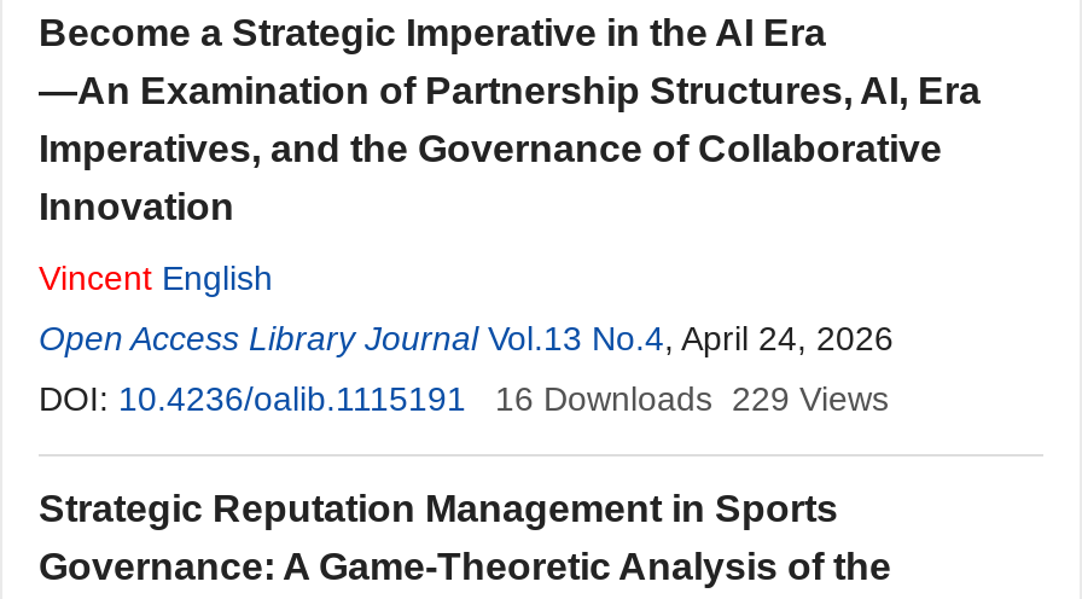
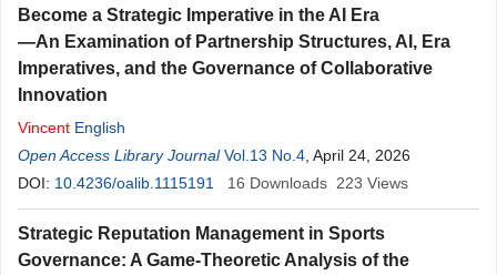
- 16 Downloads 229 Views
+ 16 Downloads 223 Views
